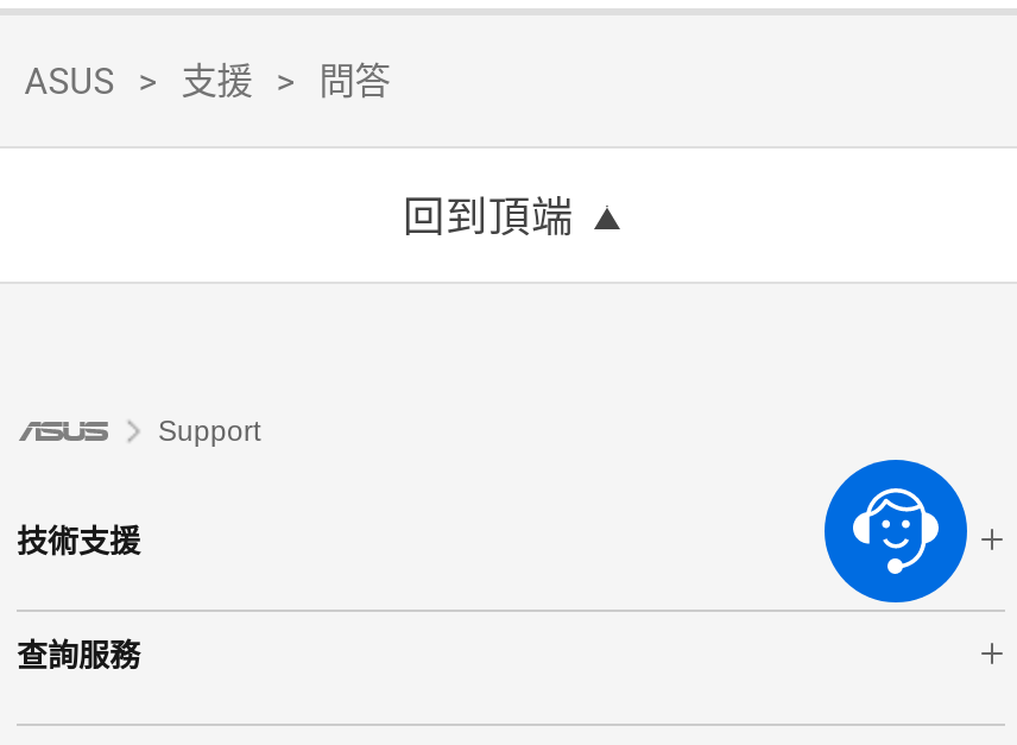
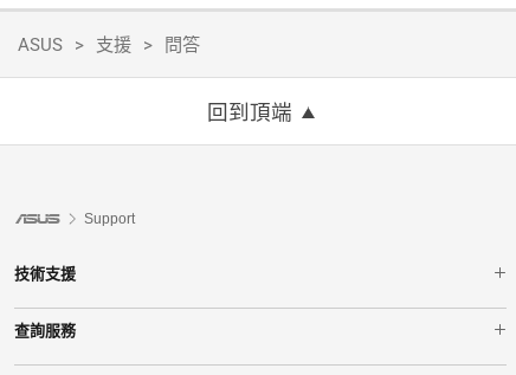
- [image]
